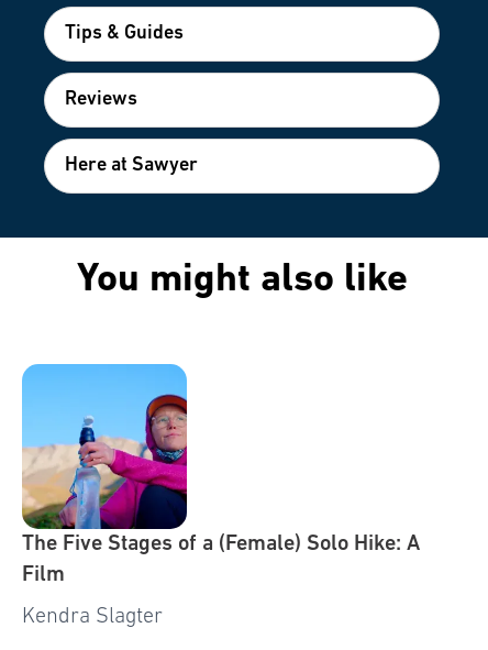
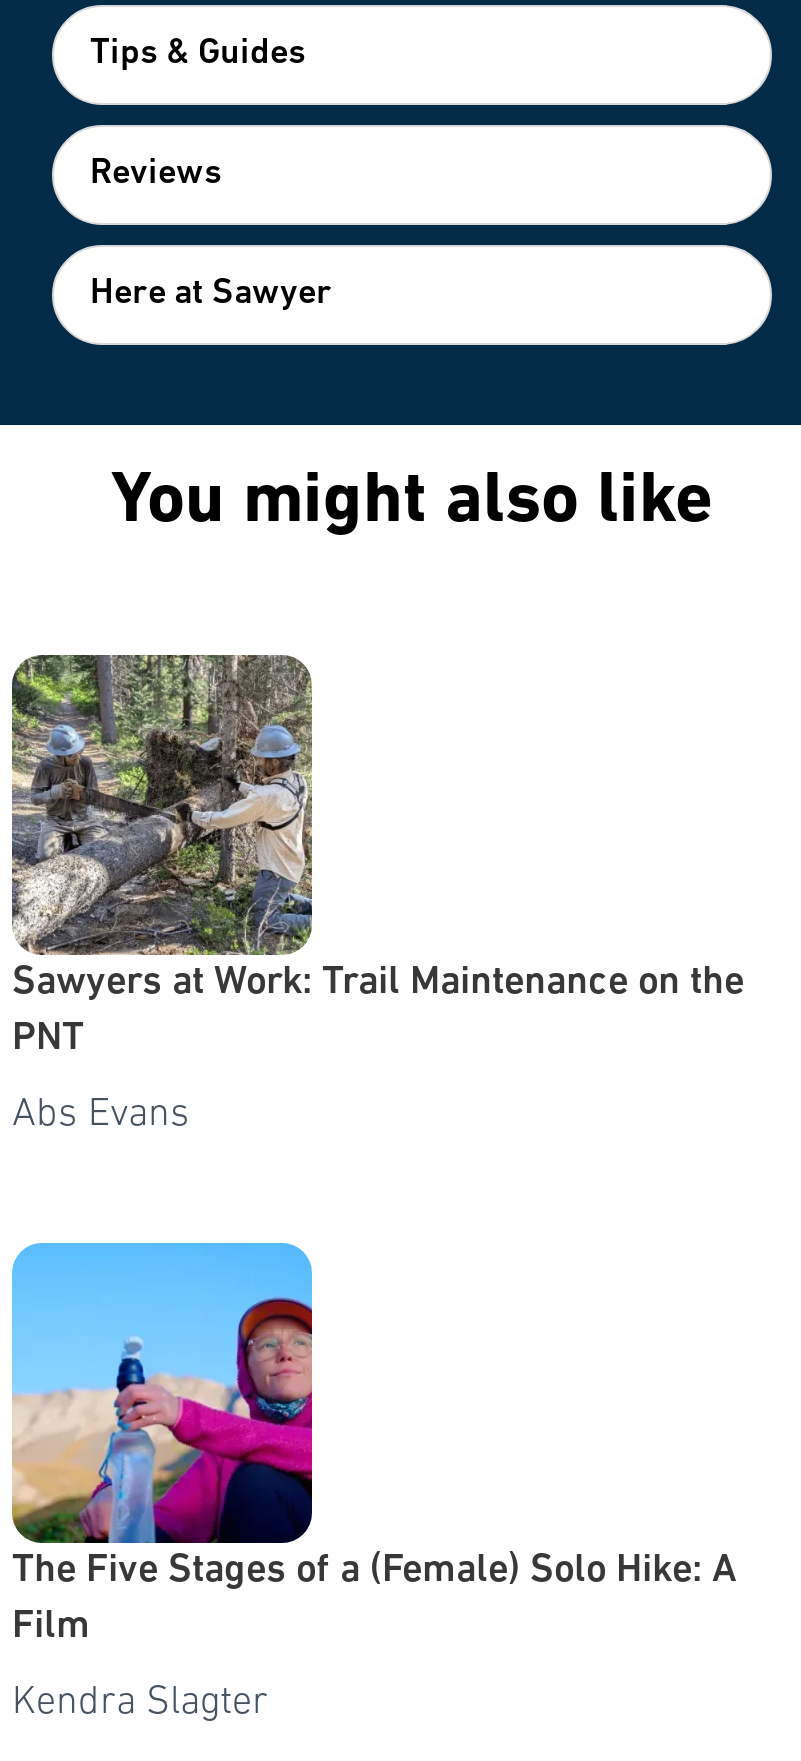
+ [image]
+ Sawyers at Work: Trail Maintenance on the
+ PNT
+ Abs Evans
